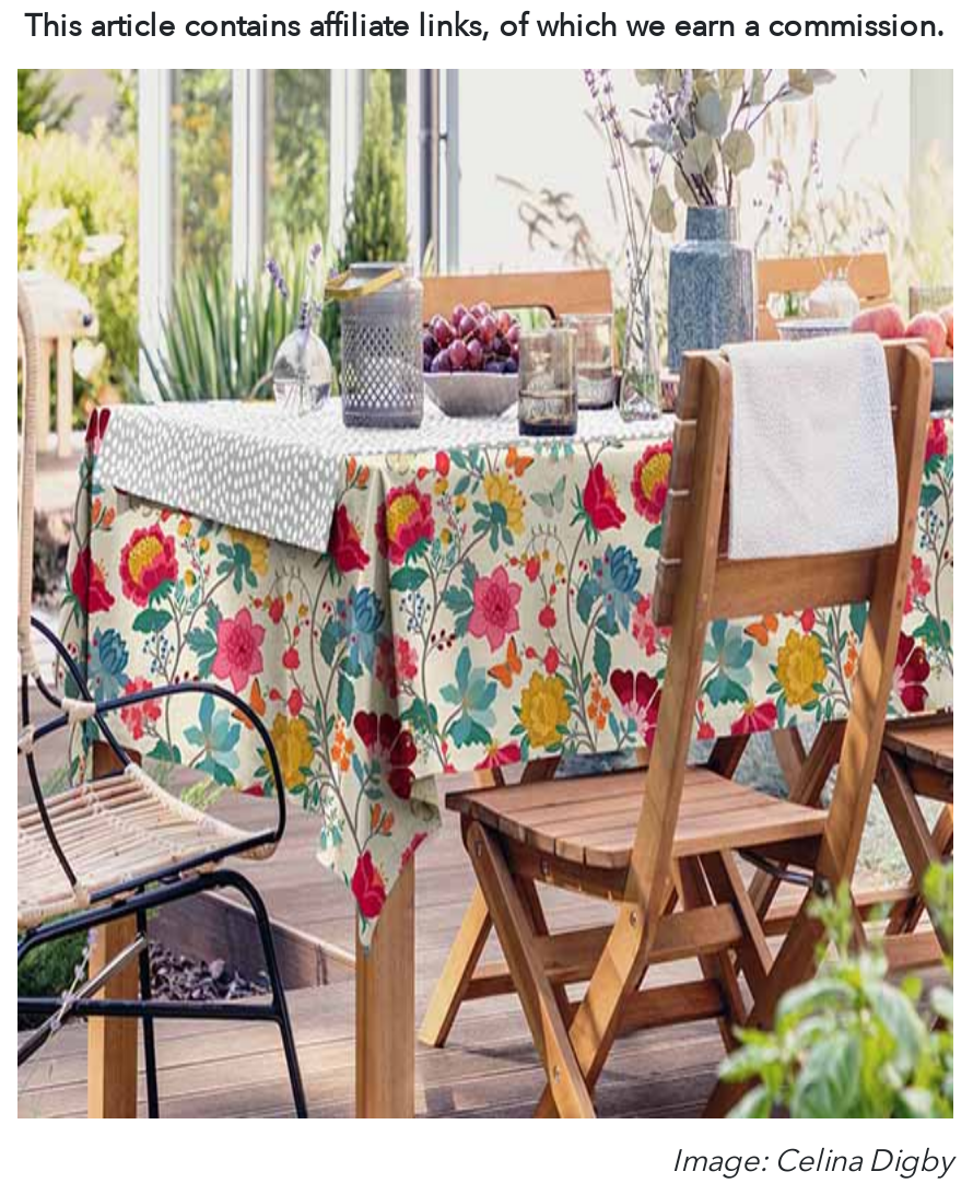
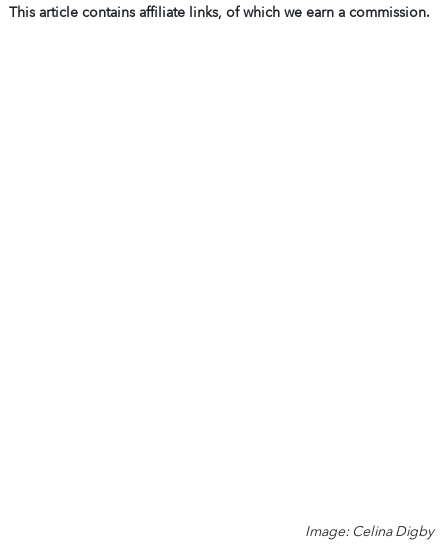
- [image]
